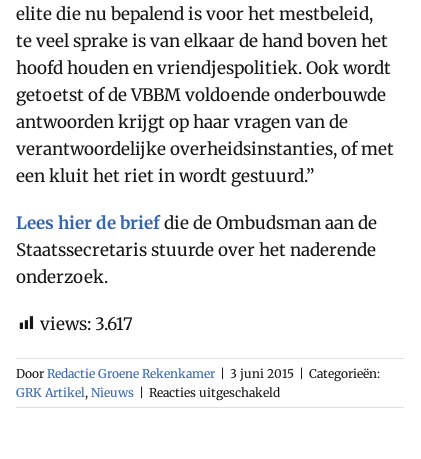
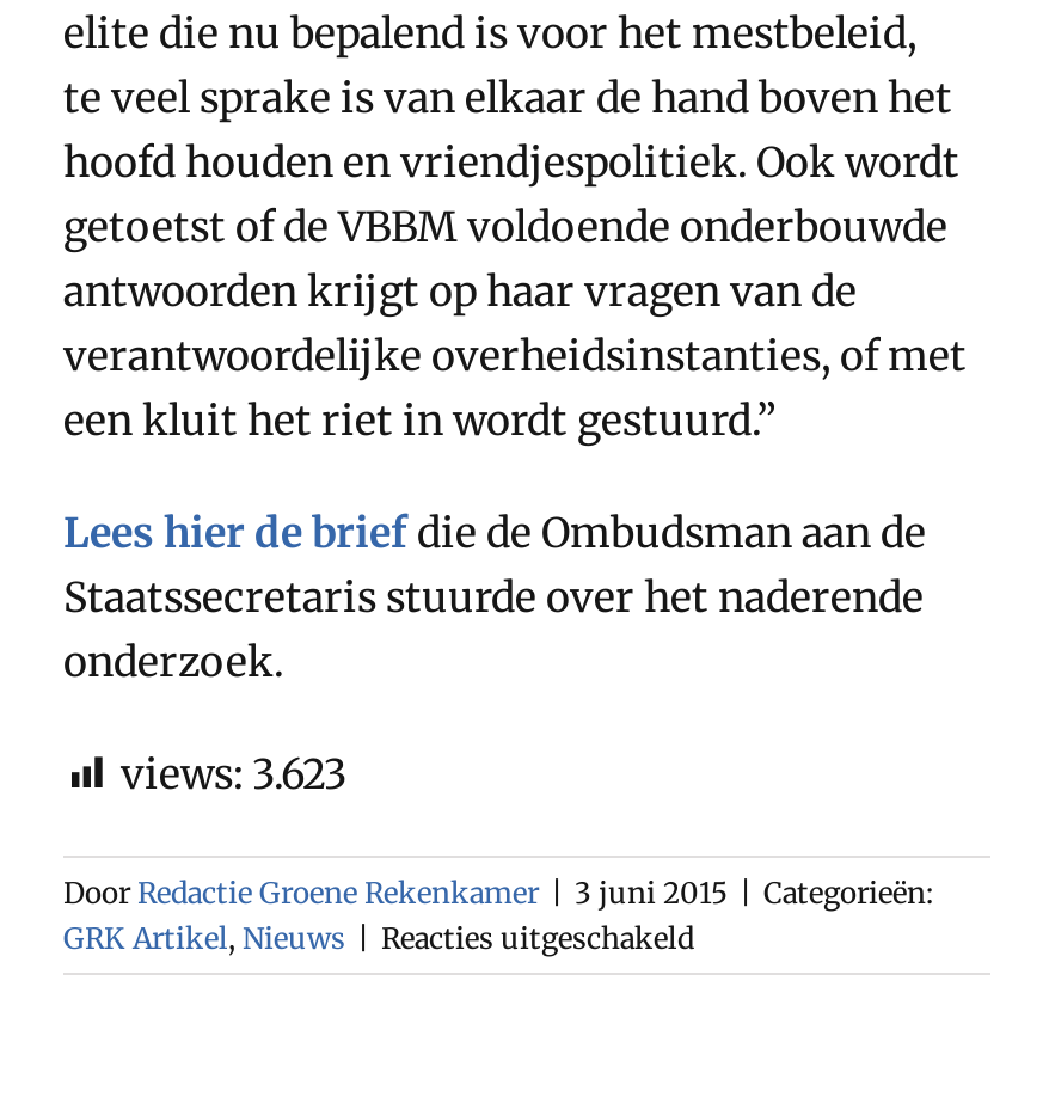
- views: 3.617
+ views: 3.623
